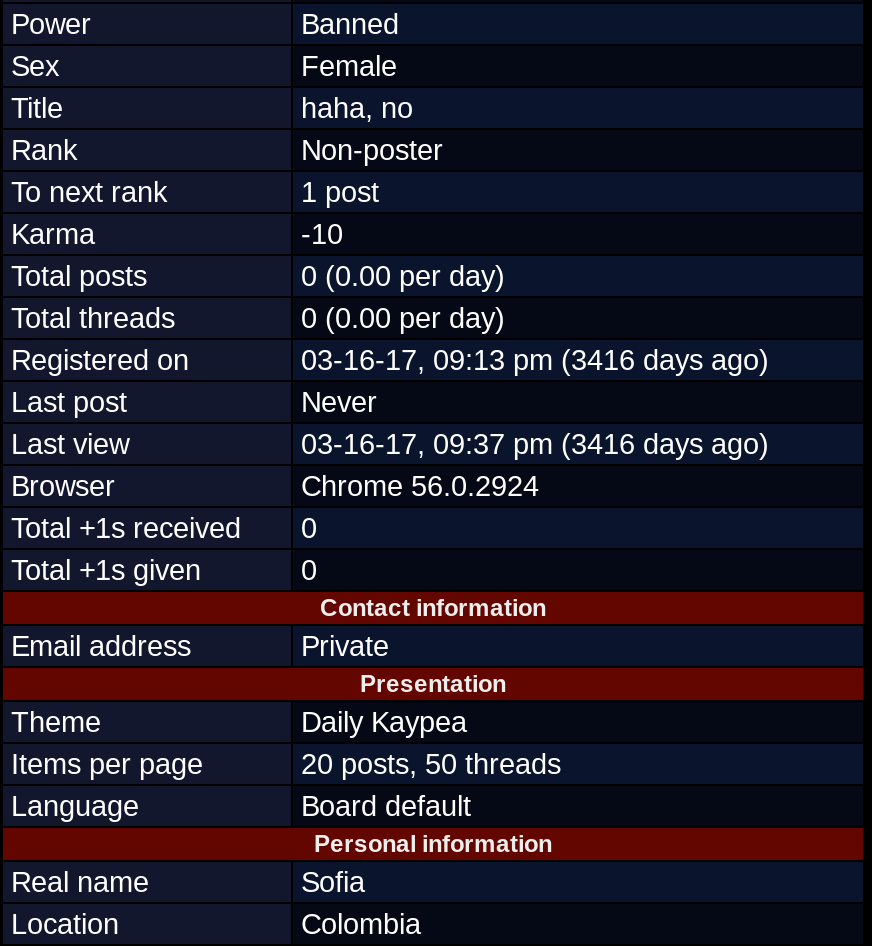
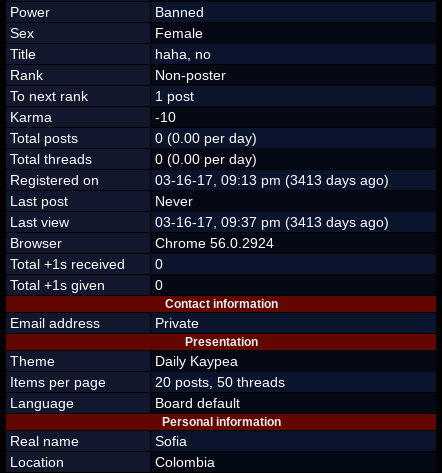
- 03-16-17, 09:13 pm (3416 days ago)
+ 03-16-17, 09:13 pm (3413 days ago)

- 03-16-17, 09:37 pm (3416 days ago)
+ 03-16-17, 09:37 pm (3413 days ago)
